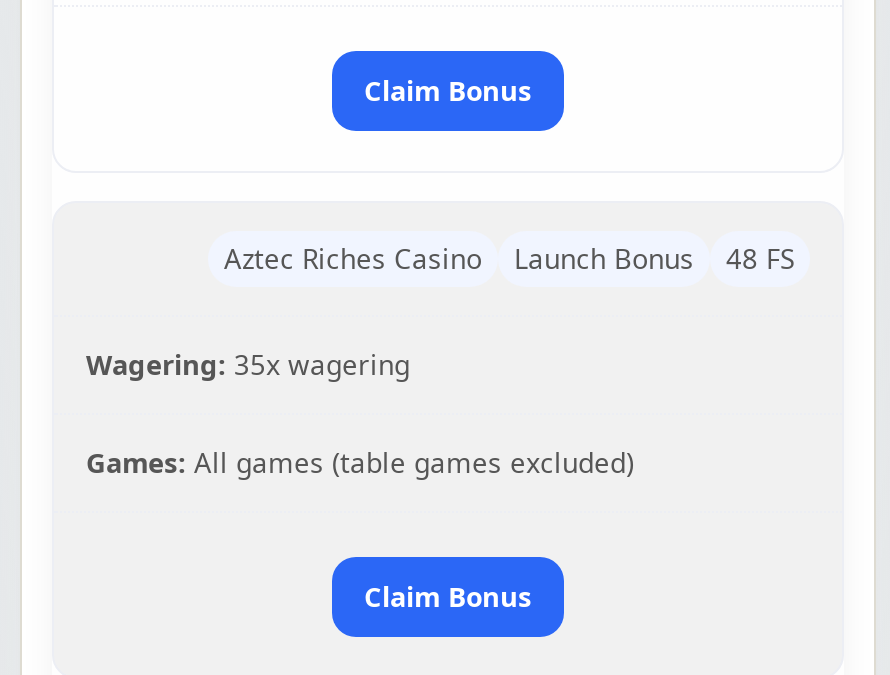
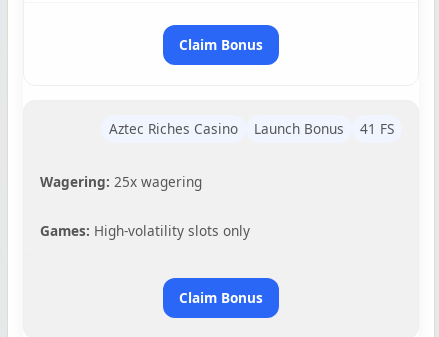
- Aztec Riches Casino Launch Bonus 48 FS
+ Aztec Riches Casino Launch Bonus 41 FS

- Wagering: 35x wagering
+ Wagering: 25x wagering

- Games: All games (table games excluded)
+ Games: High-volatility slots only
